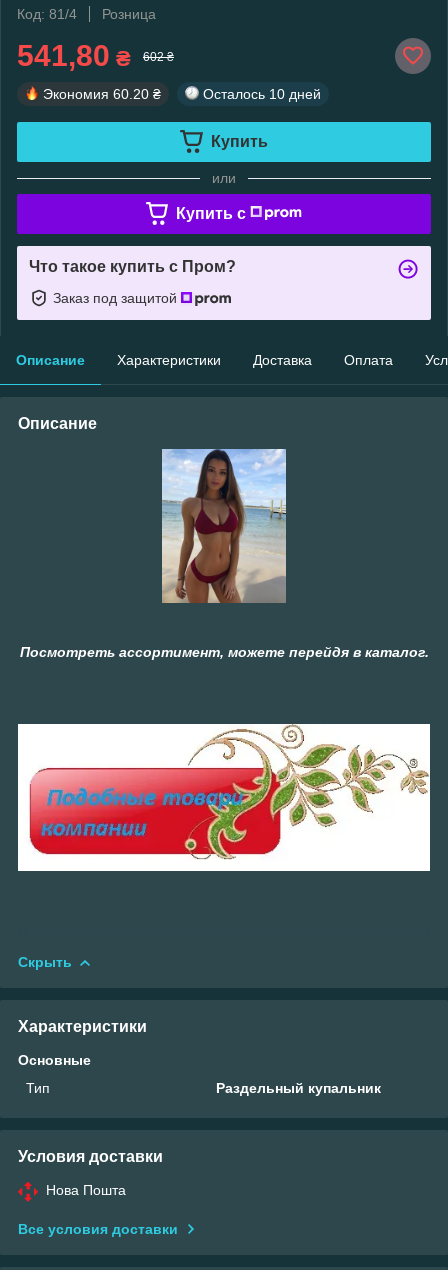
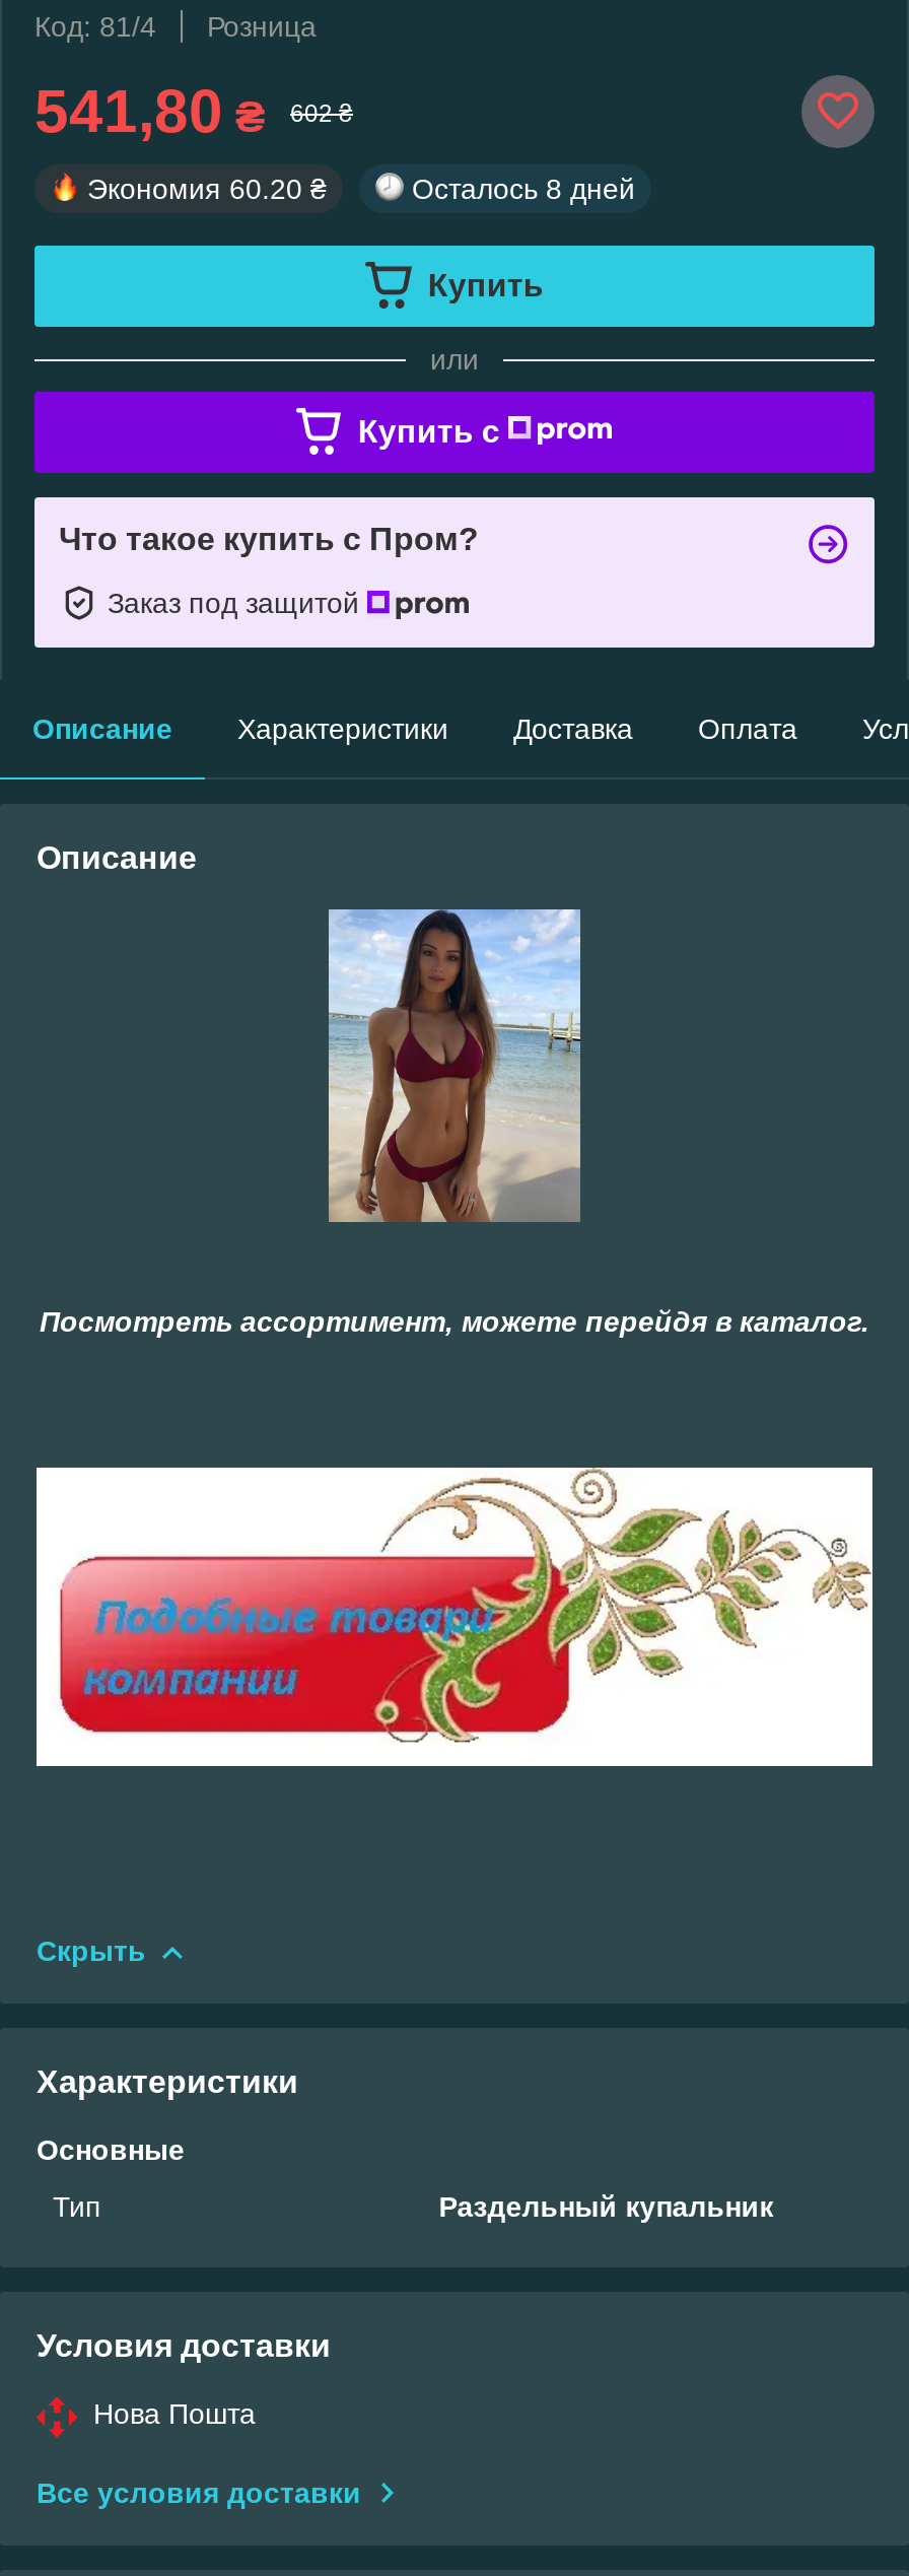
- Осталось 10 дней
+ Осталось 8 дней
